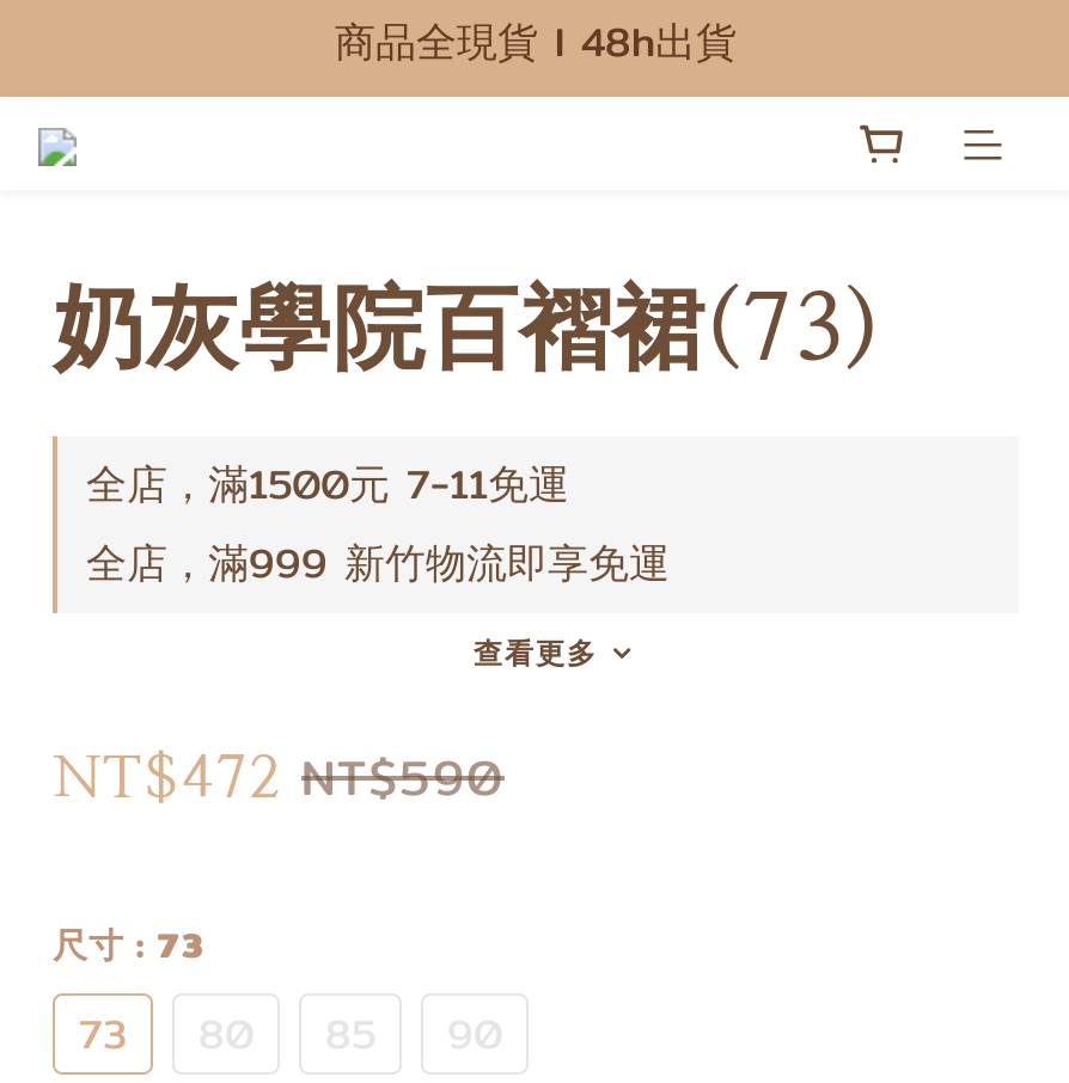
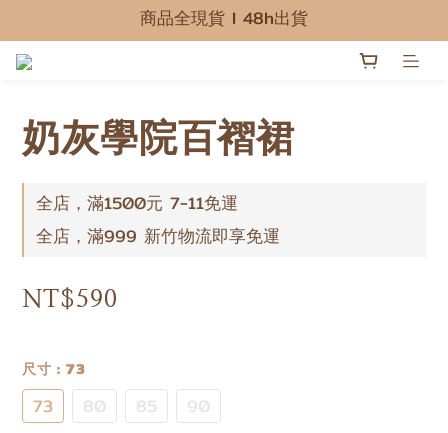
- 奶灰學院百褶裙(73)
+ 奶灰學院百褶裙

- 查看更多
- NT$472 NT$590
+ NT$590
